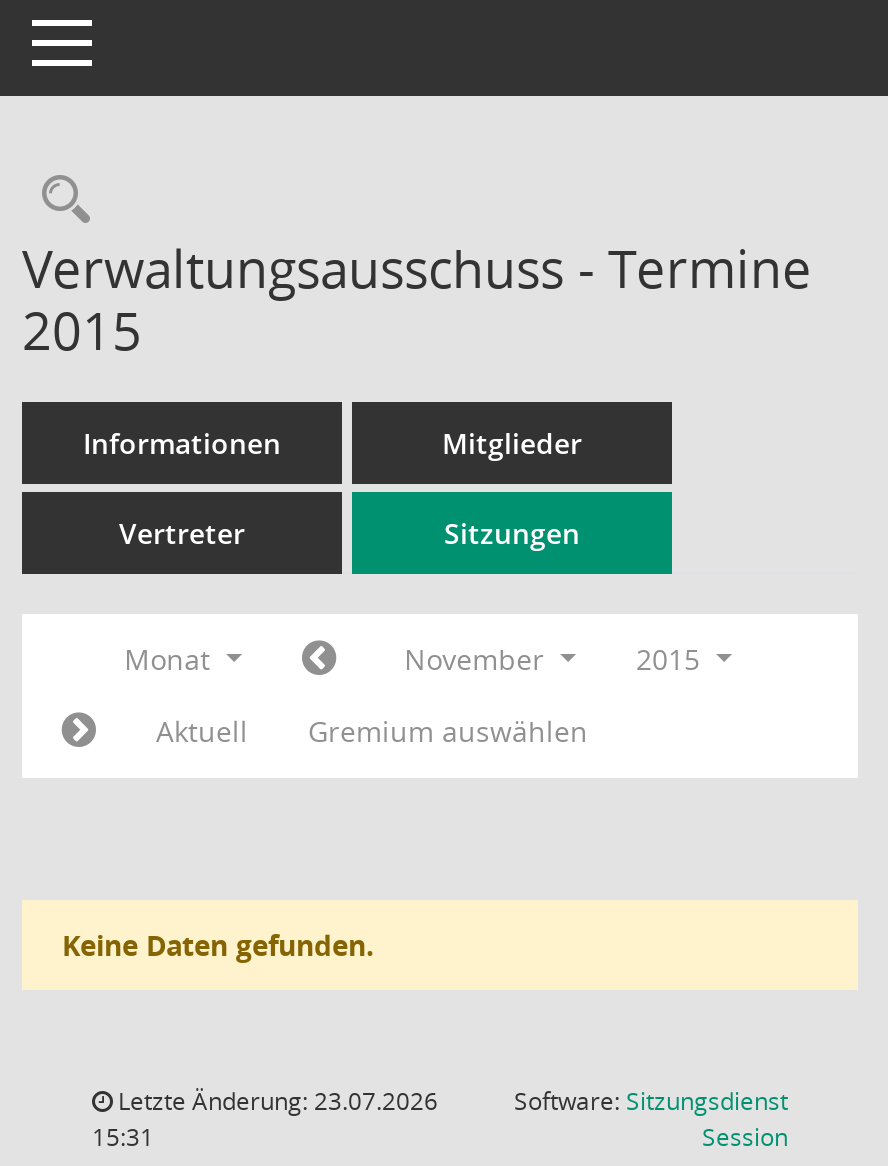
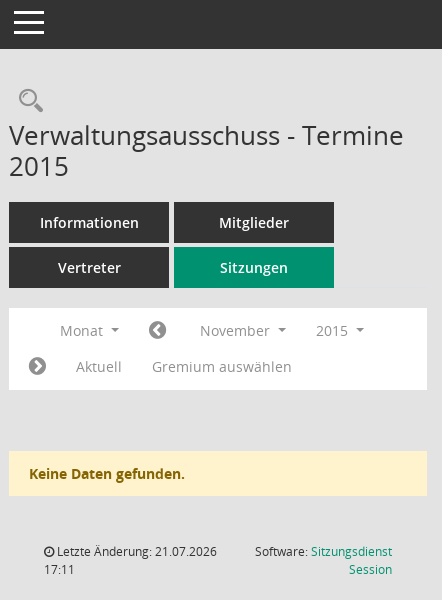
- Letzte Änderung: 23.07.2026
+ Letzte Änderung: 21.07.2026

- 15:31
+ 17:11
